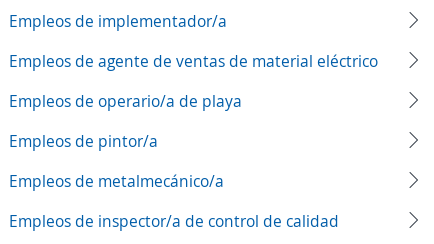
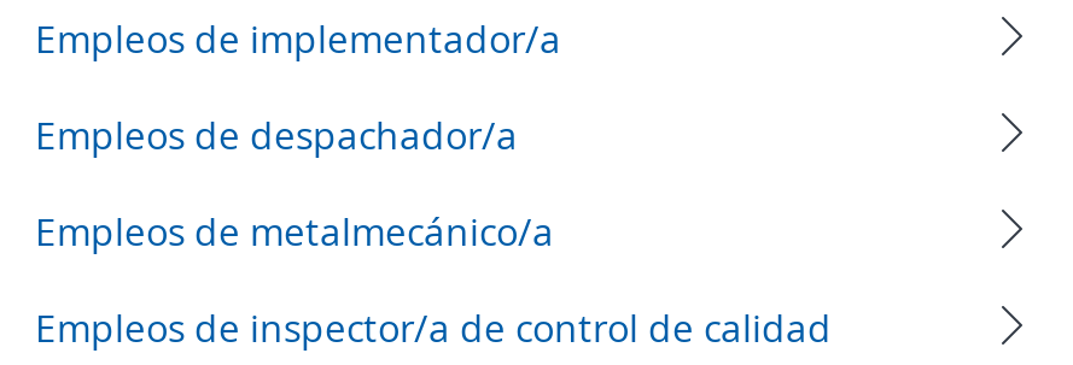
- Empleos de agente de ventas de material eléctrico
- Empleos de operario/a de playa
- Empleos de pintor/a
+ Empleos de despachador/a
